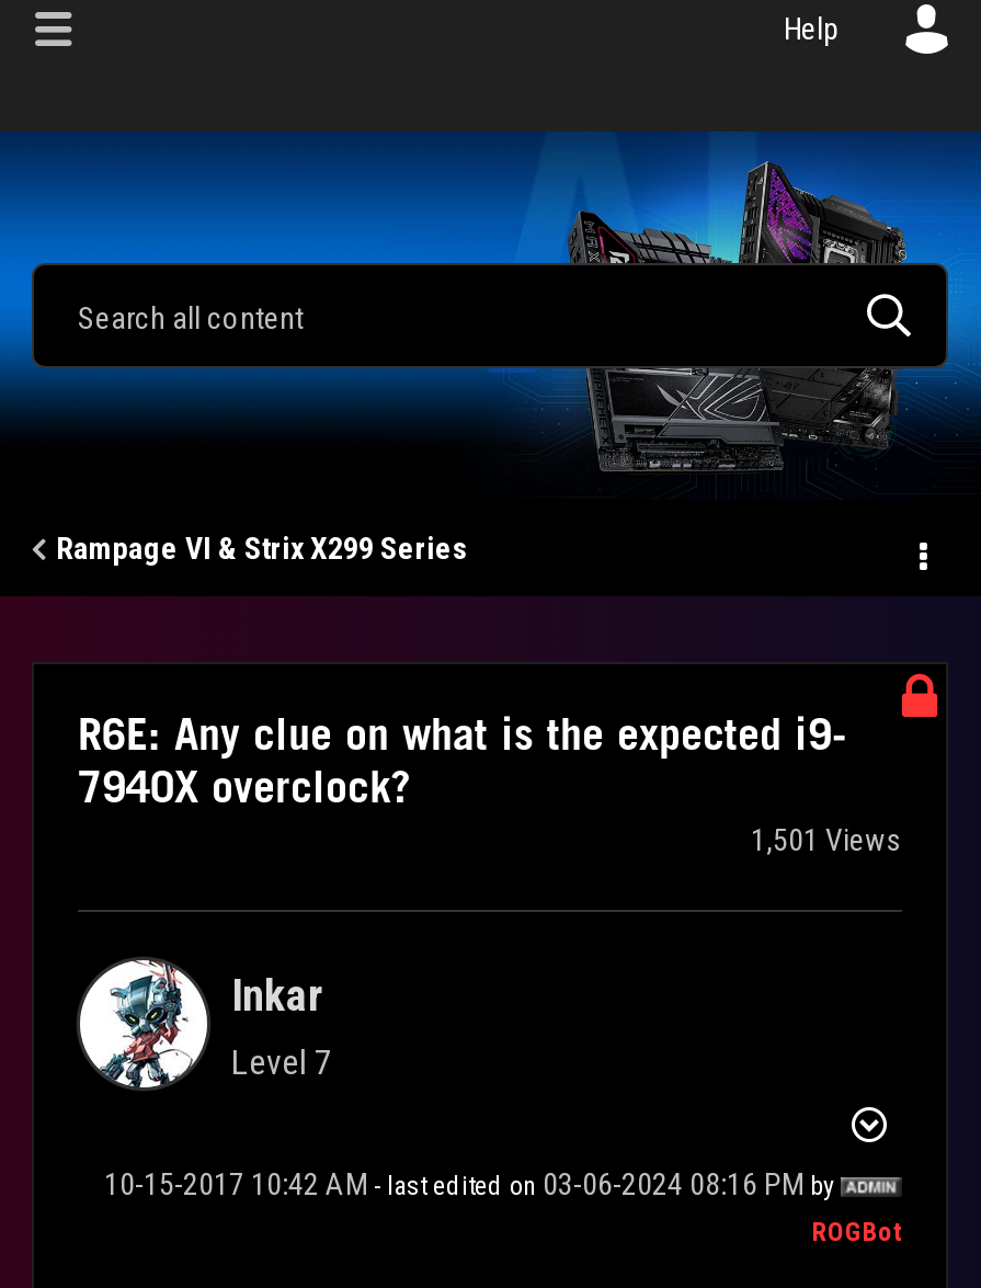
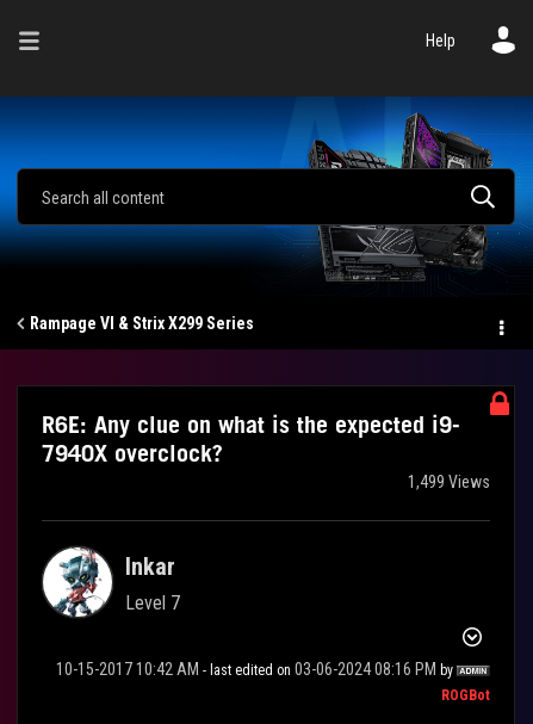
- 1,501 Views
+ 1,499 Views
